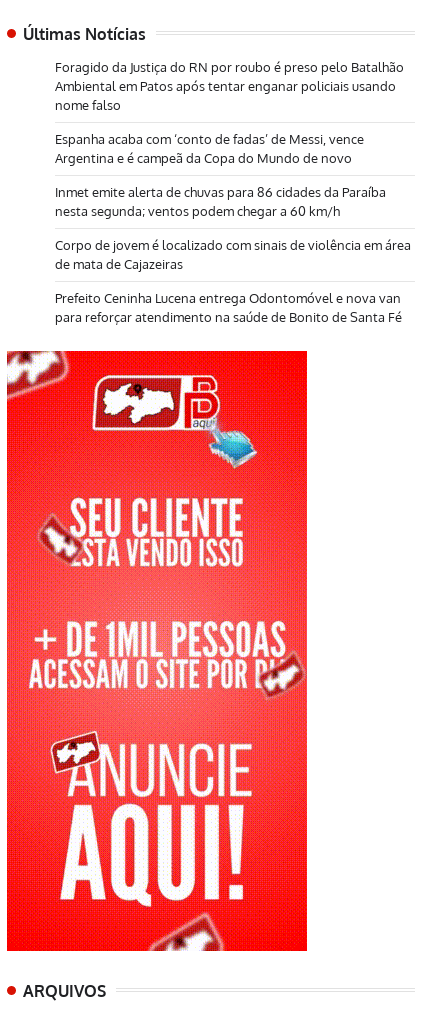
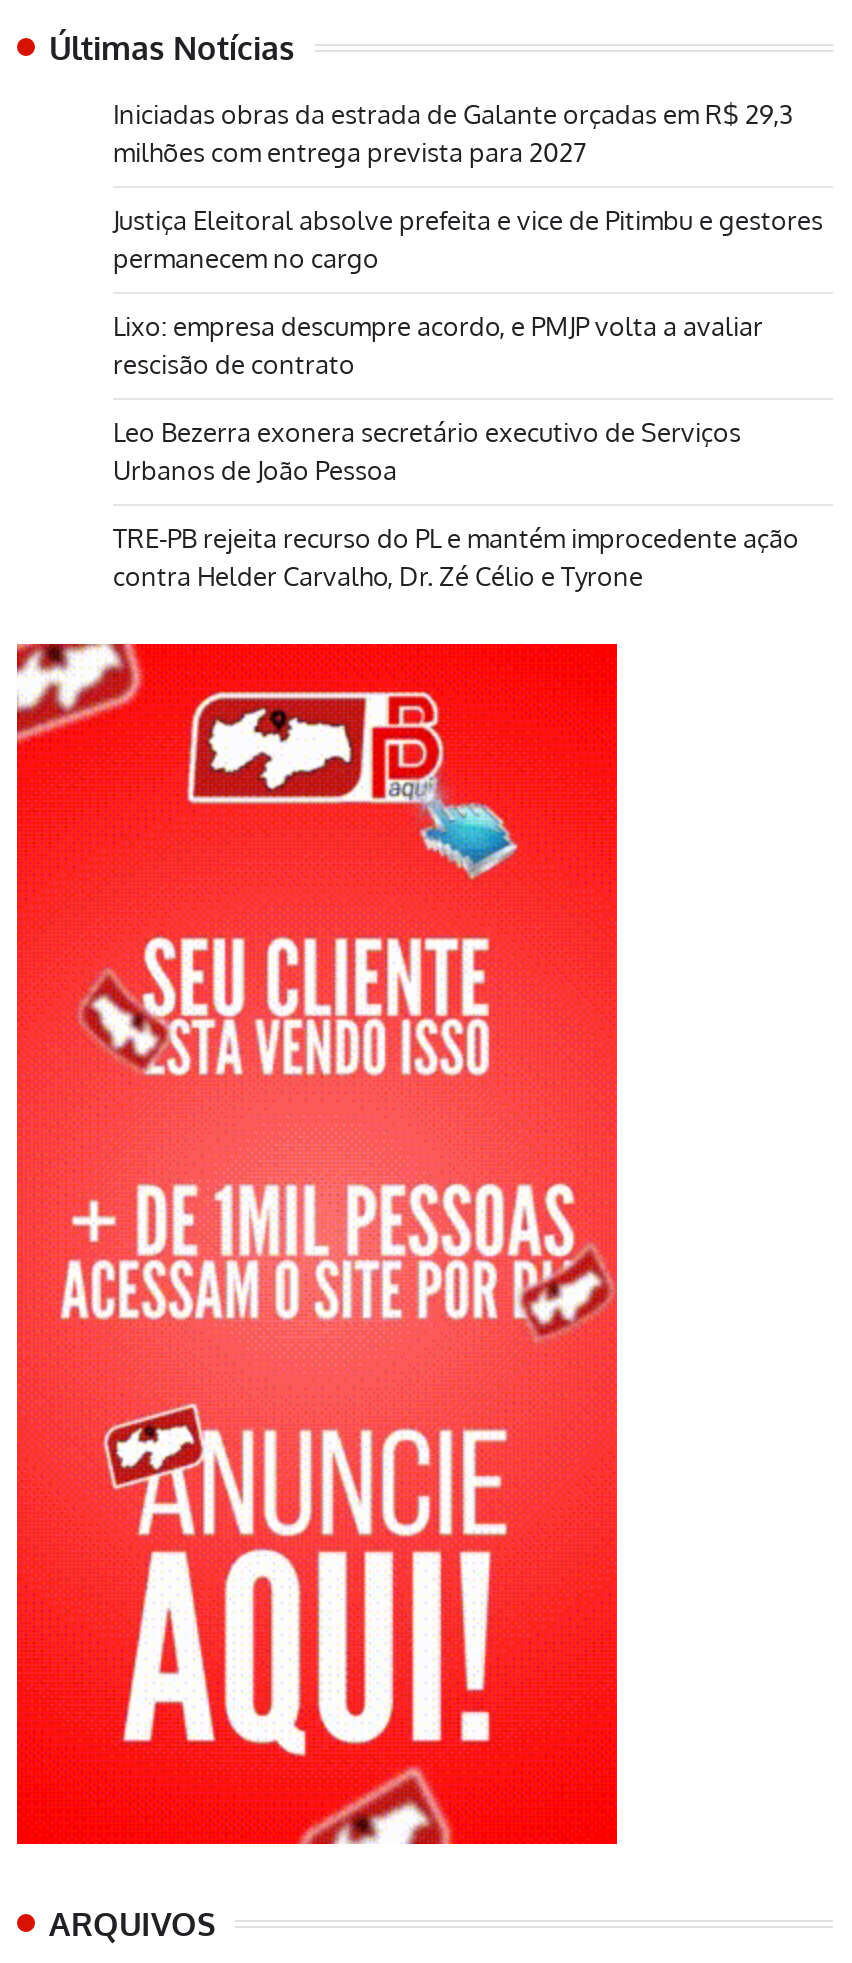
- Foragido da Justiça do RN por roubo é preso pelo Batalhão
- Ambiental em Patos após tentar enganar policiais usando
- nome falso
+ Iniciadas obras da estrada de Galante orçadas em R$ 29,3
+ milhões com entrega prevista para 2027

- Espanha acaba com ‘conto de fadas’ de Messi, vence
- Argentina e é campeã da Copa do Mundo de novo
+ Justiça Eleitoral absolve prefeita e vice de Pitimbu e gestores
+ permanecem no cargo

- Inmet emite alerta de chuvas para 86 cidades da Paraíba
- nesta segunda; ventos podem chegar a 60 km/h
+ Lixo: empresa descumpre acordo, e PMJP volta a avaliar
+ rescisão de contrato

- Corpo de jovem é localizado com sinais de violência em área
- de mata de Cajazeiras
+ Leo Bezerra exonera secretário executivo de Serviços
+ Urbanos de João Pessoa

- Prefeito Ceninha Lucena entrega Odontomóvel e nova van
- para reforçar atendimento na saúde de Bonito de Santa Fé
+ TRE-PB rejeita recurso do PL e mantém improcedente ação
+ contra Helder Carvalho, Dr. Zé Célio e Tyrone
